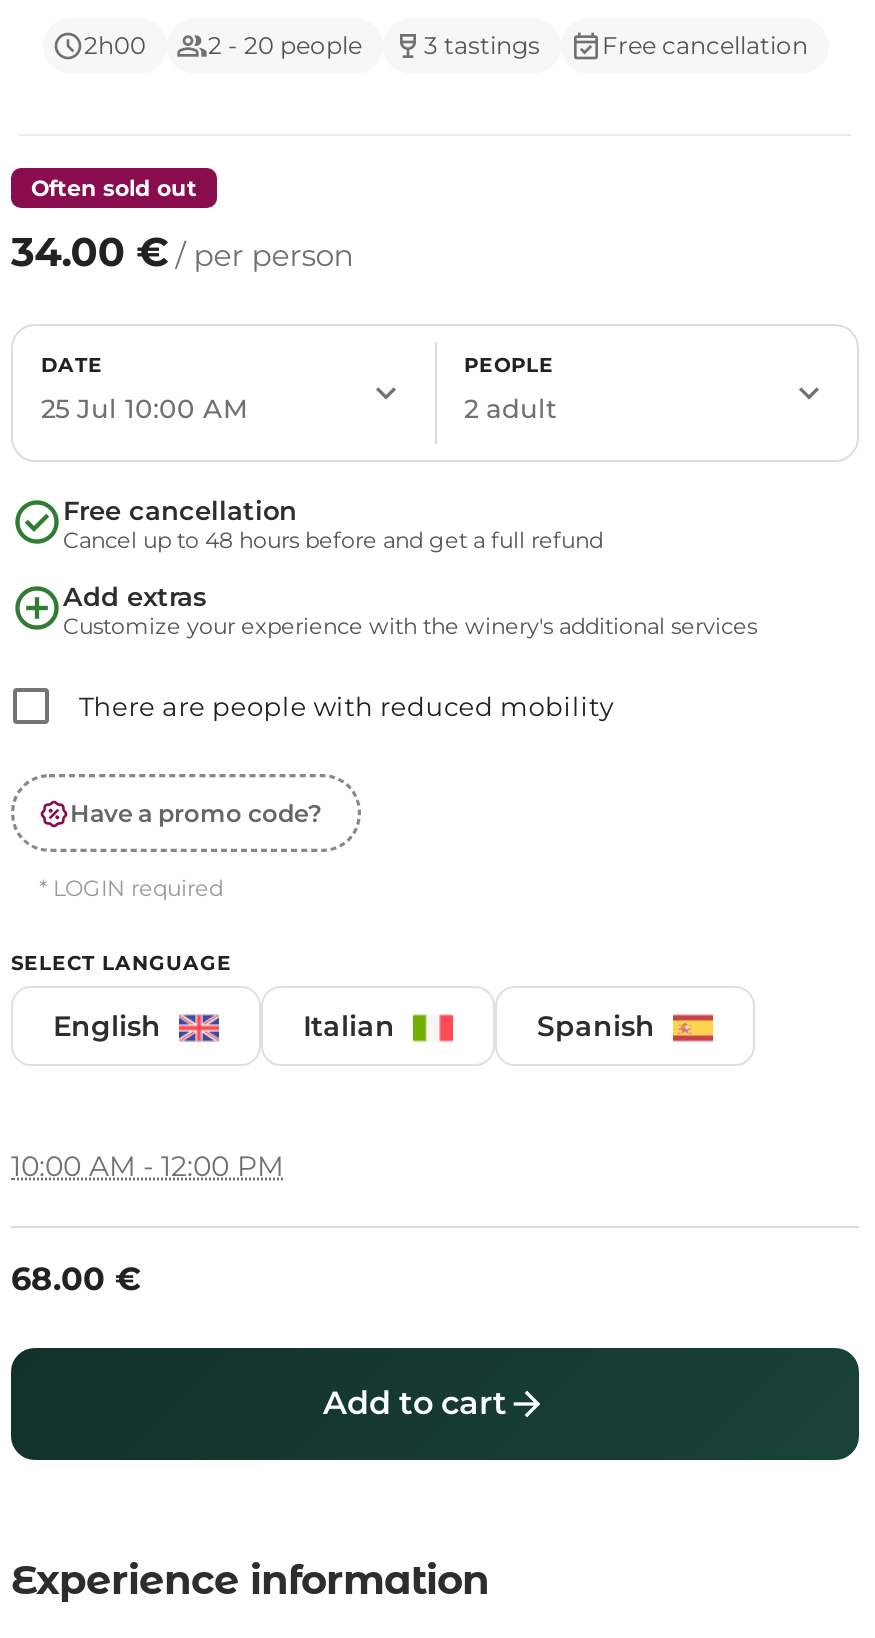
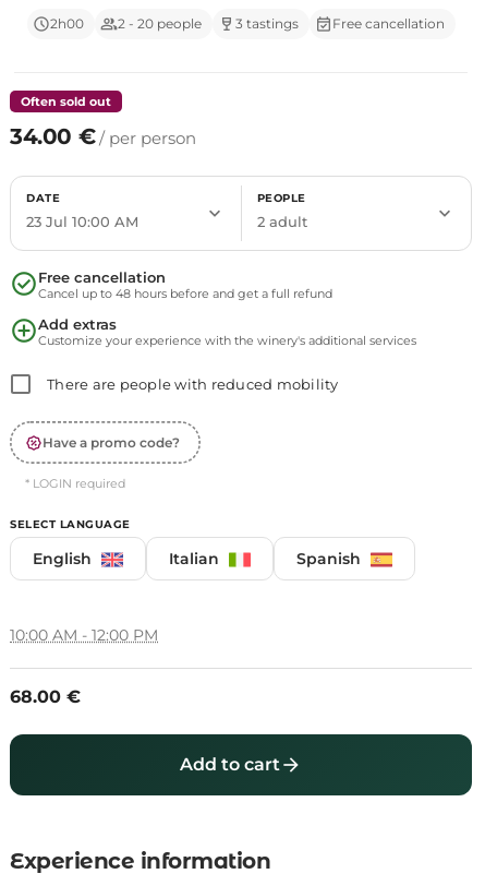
- 25 Jul 10:00 AM
+ 23 Jul 10:00 AM
